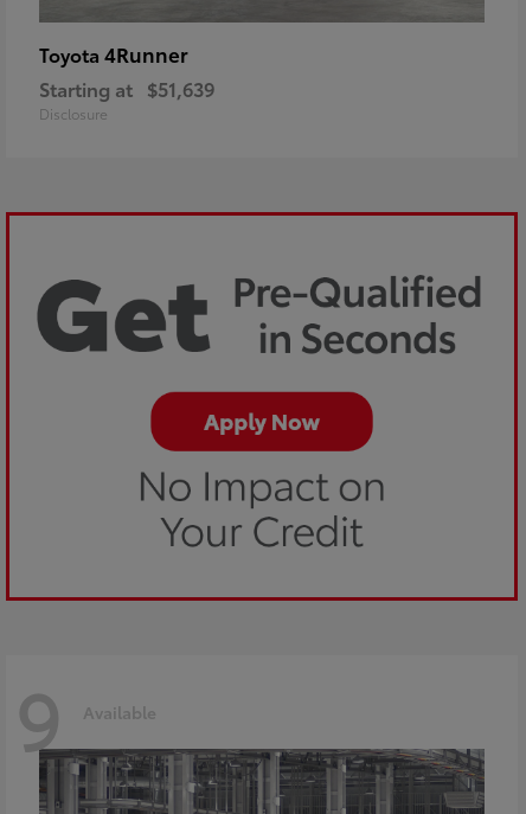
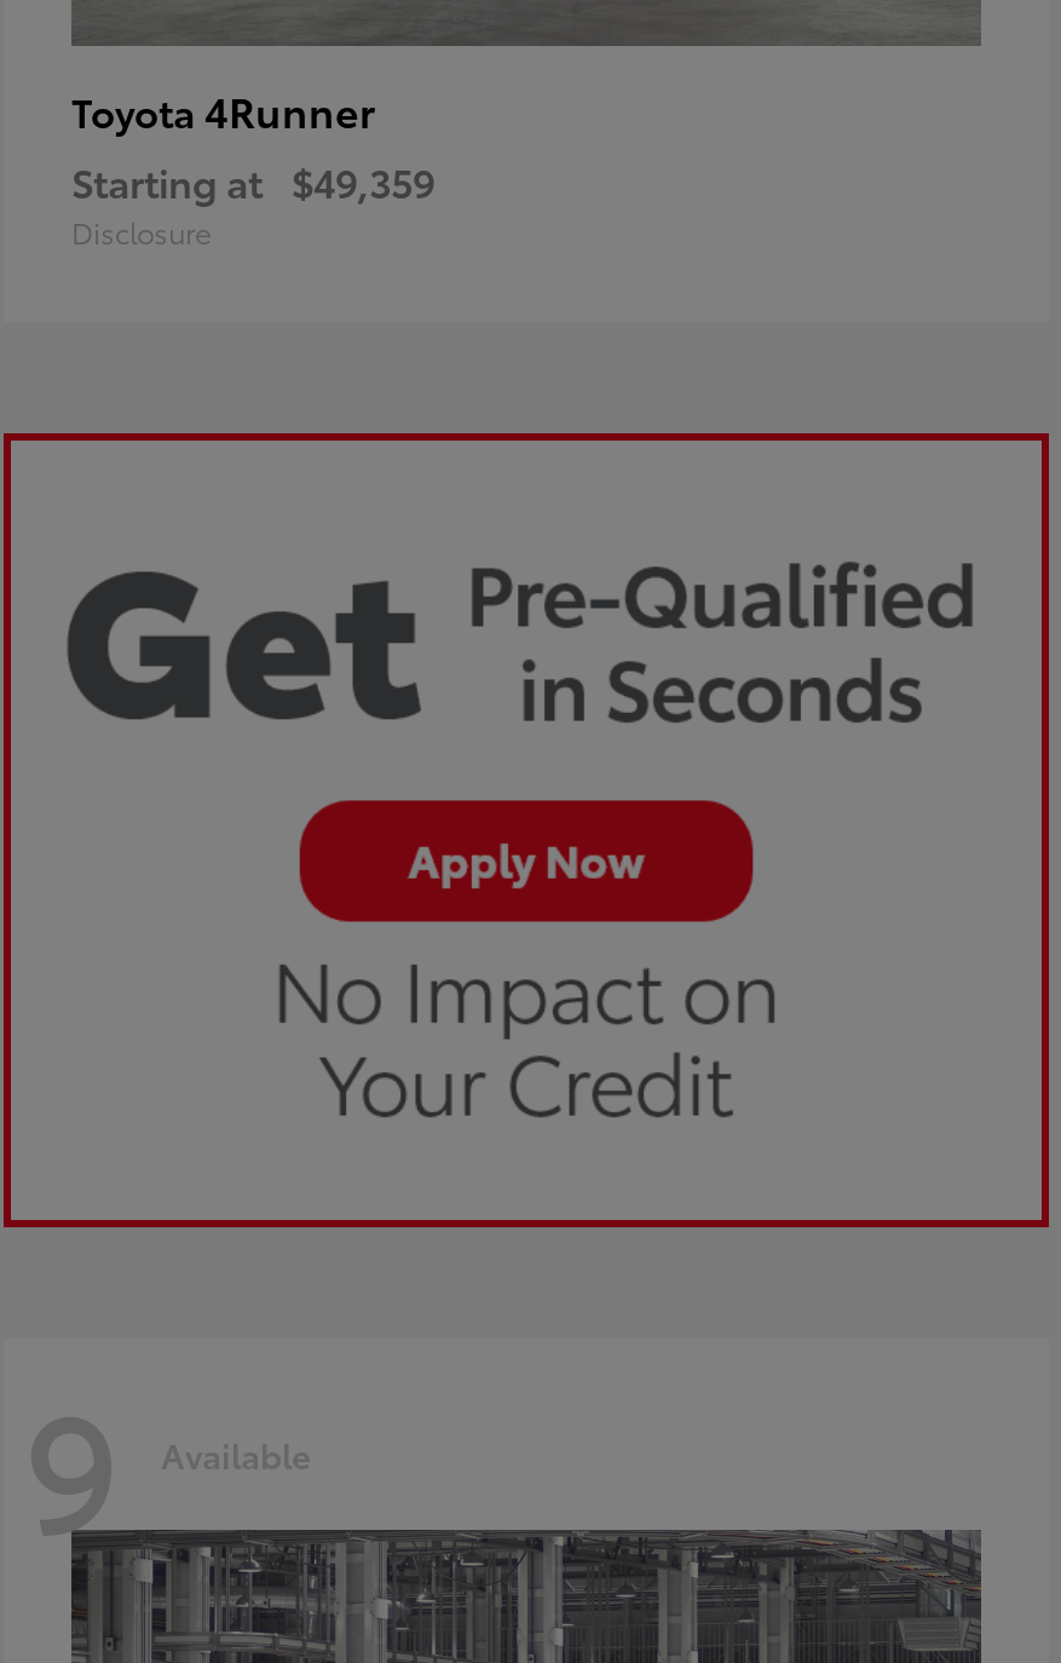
- Starting at $51,639
+ Starting at $49,359
